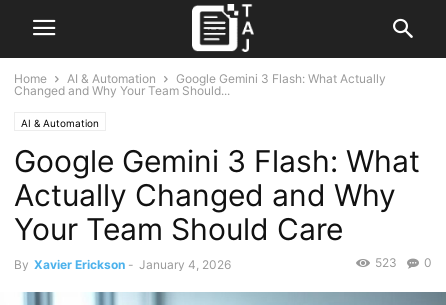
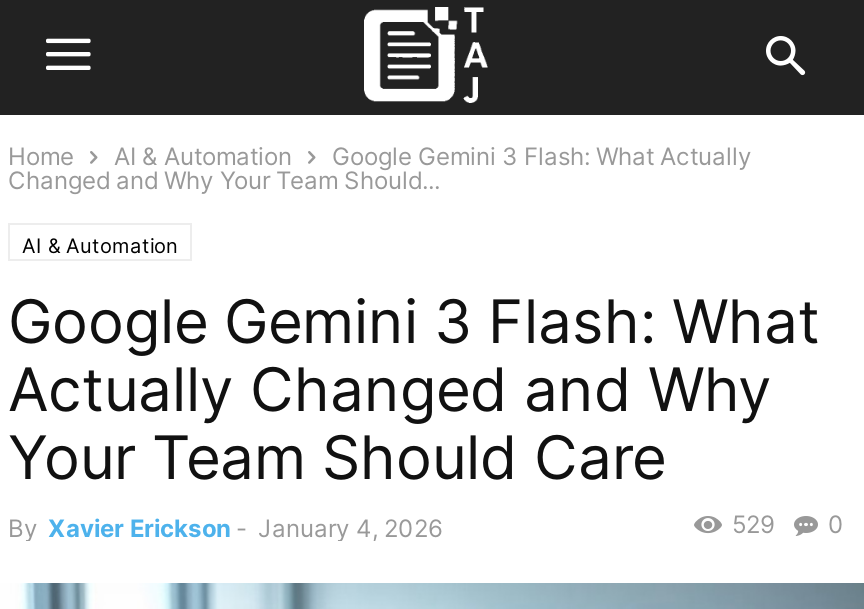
- 523 0
+ 529 0
